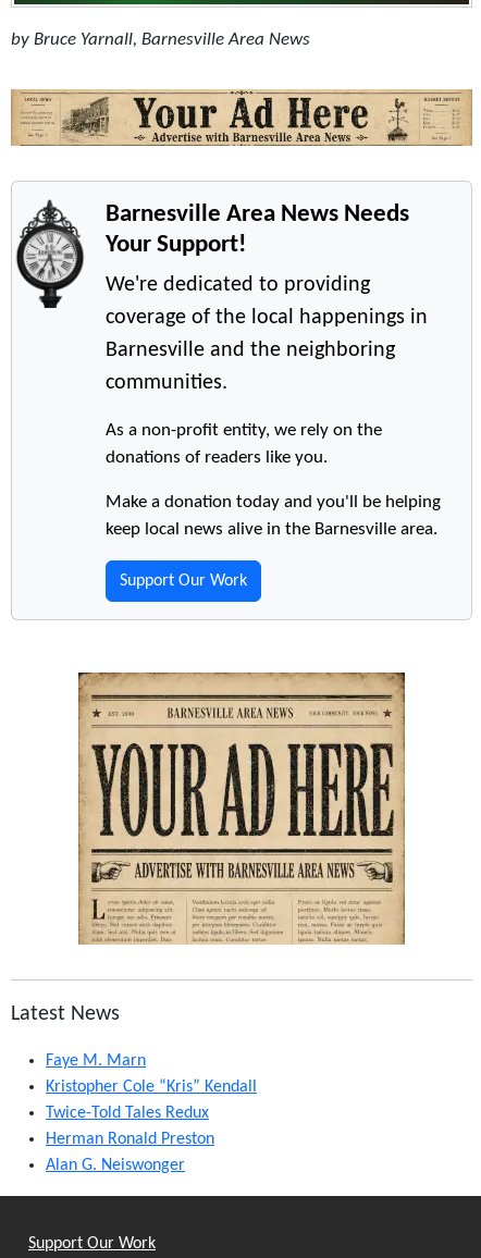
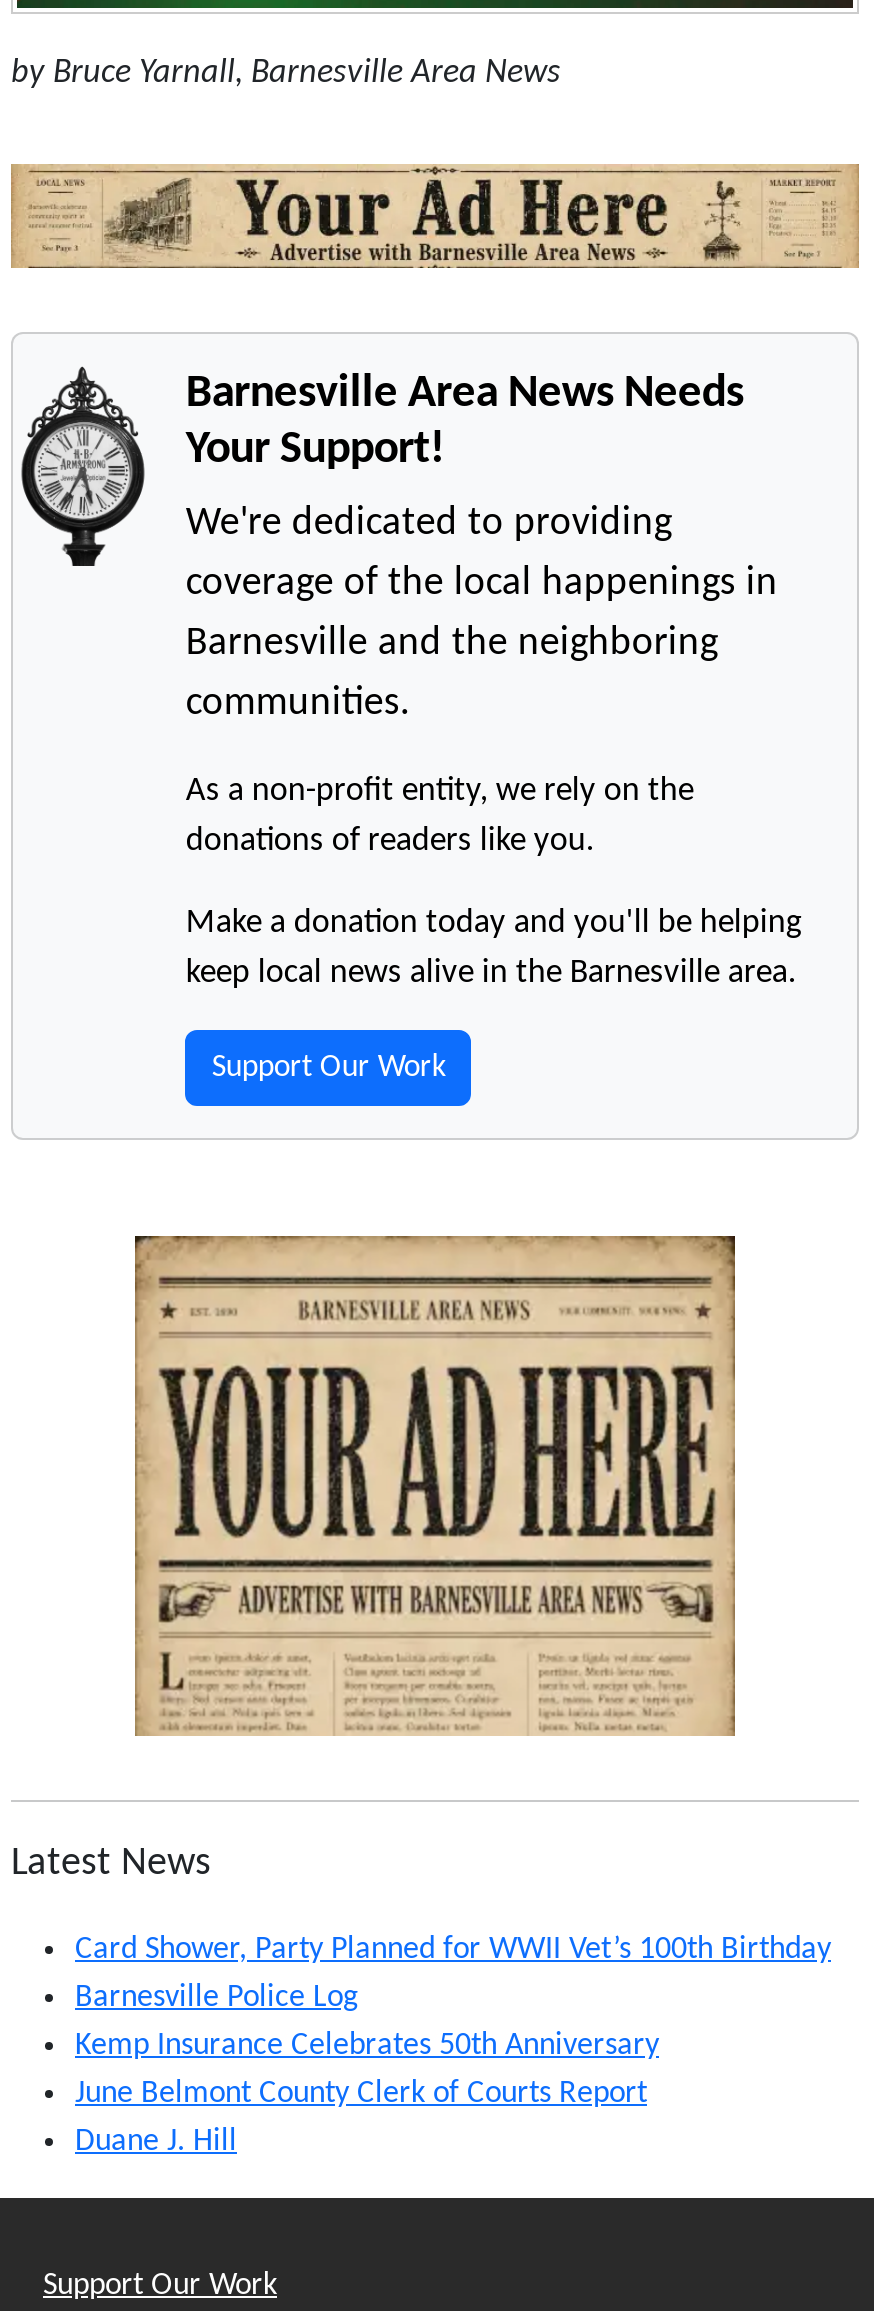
- Faye M. Marn
+ Card Shower, Party Planned for WWII Vet’s 100th Birthday

- Kristopher Cole “Kris” Kendall
+ Barnesville Police Log

- Twice-Told Tales Redux
+ Kemp Insurance Celebrates 50th Anniversary

- Herman Ronald Preston
+ June Belmont County Clerk of Courts Report

- Alan G. Neiswonger
+ Duane J. Hill
